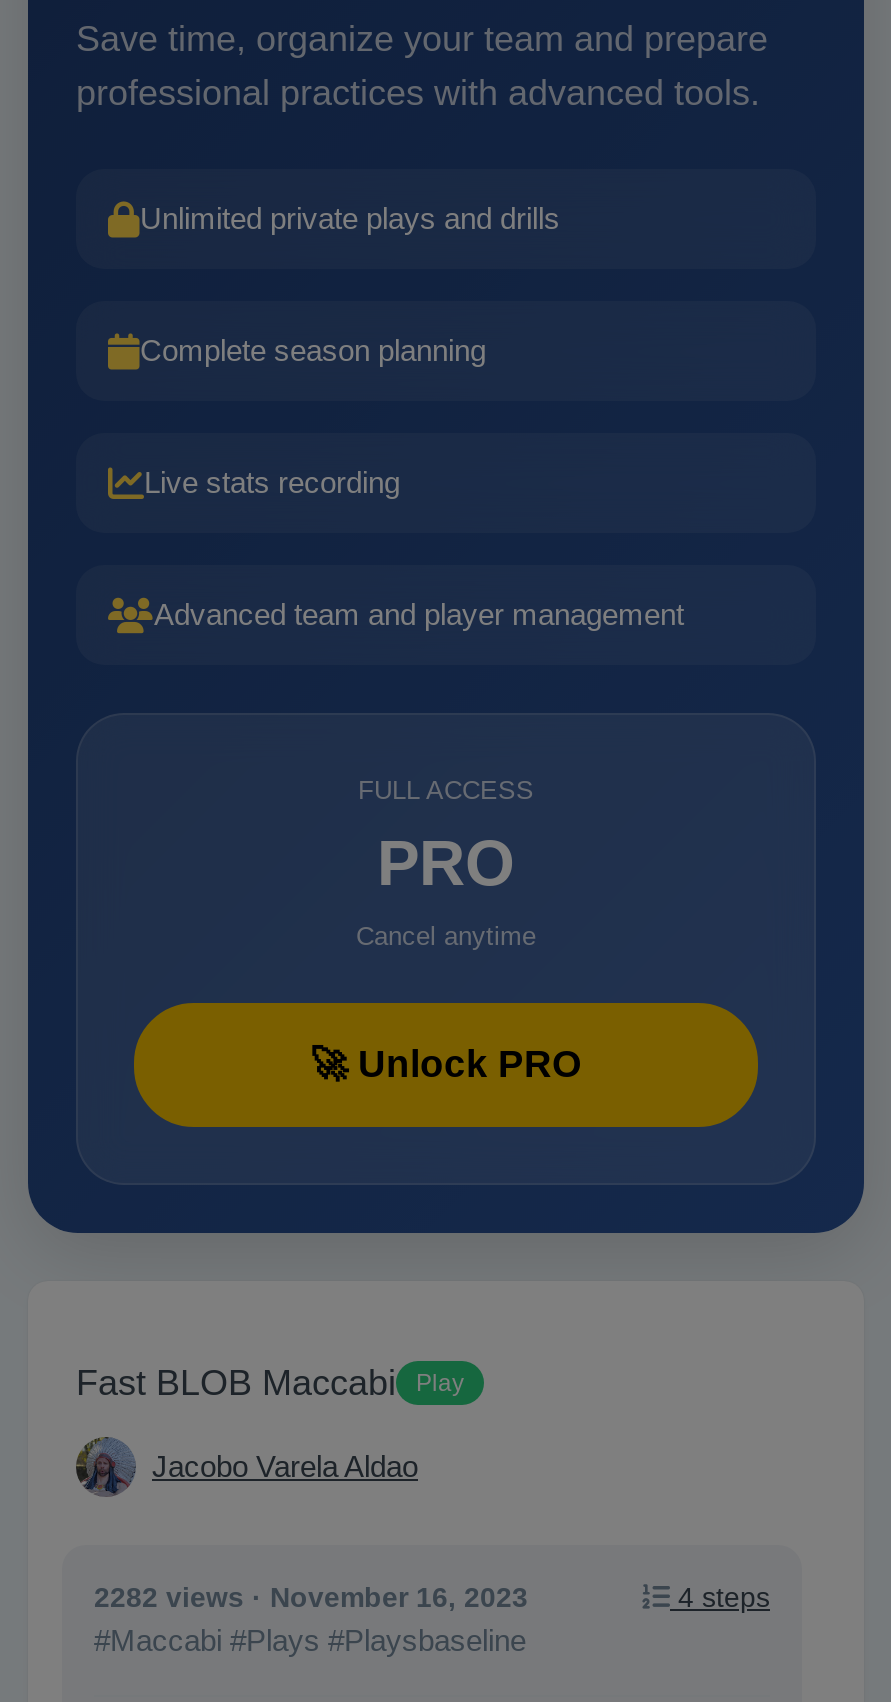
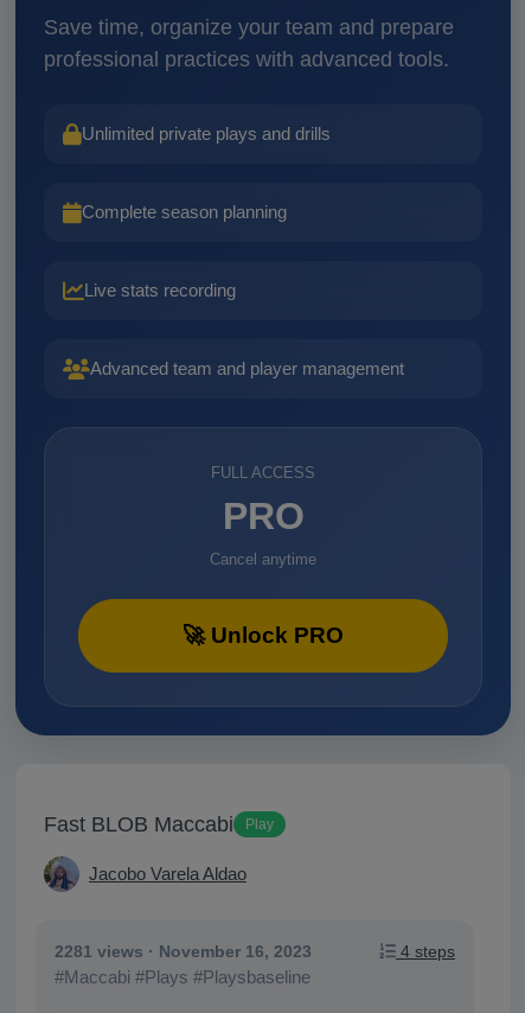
- 2282 views · November 16, 2023
+ 2281 views · November 16, 2023
